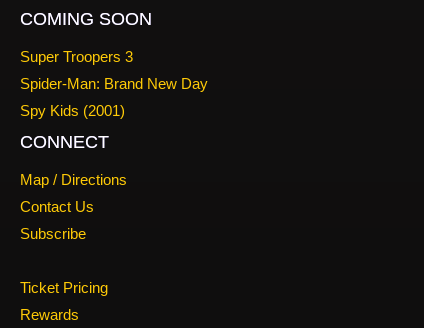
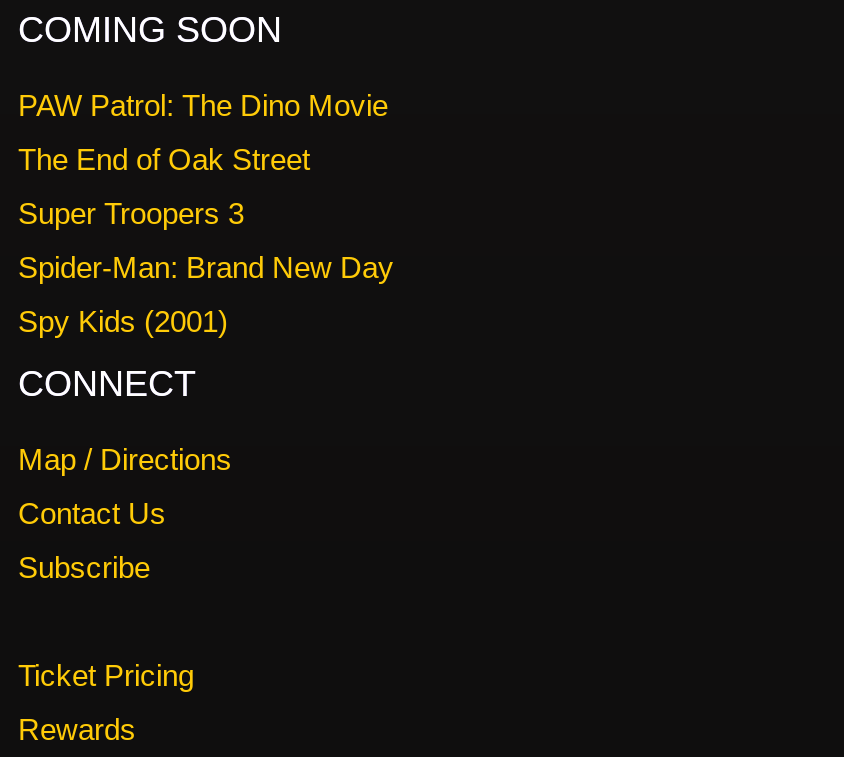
+ PAW Patrol: The Dino Movie
+ The End of Oak Street
